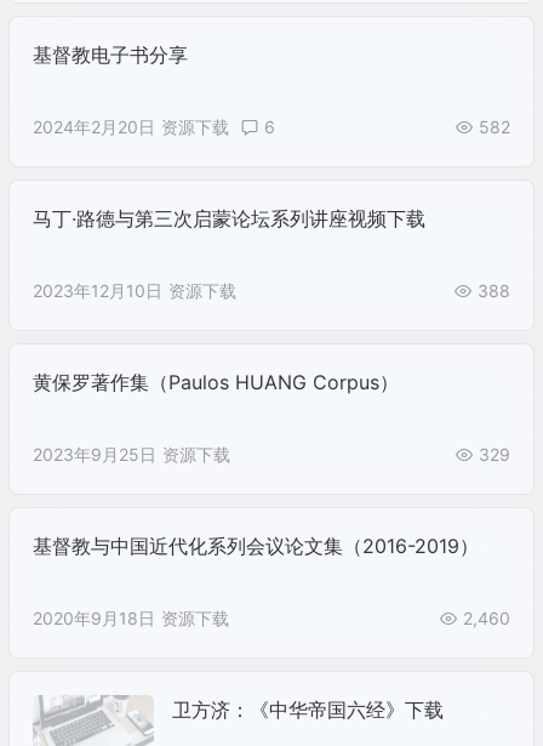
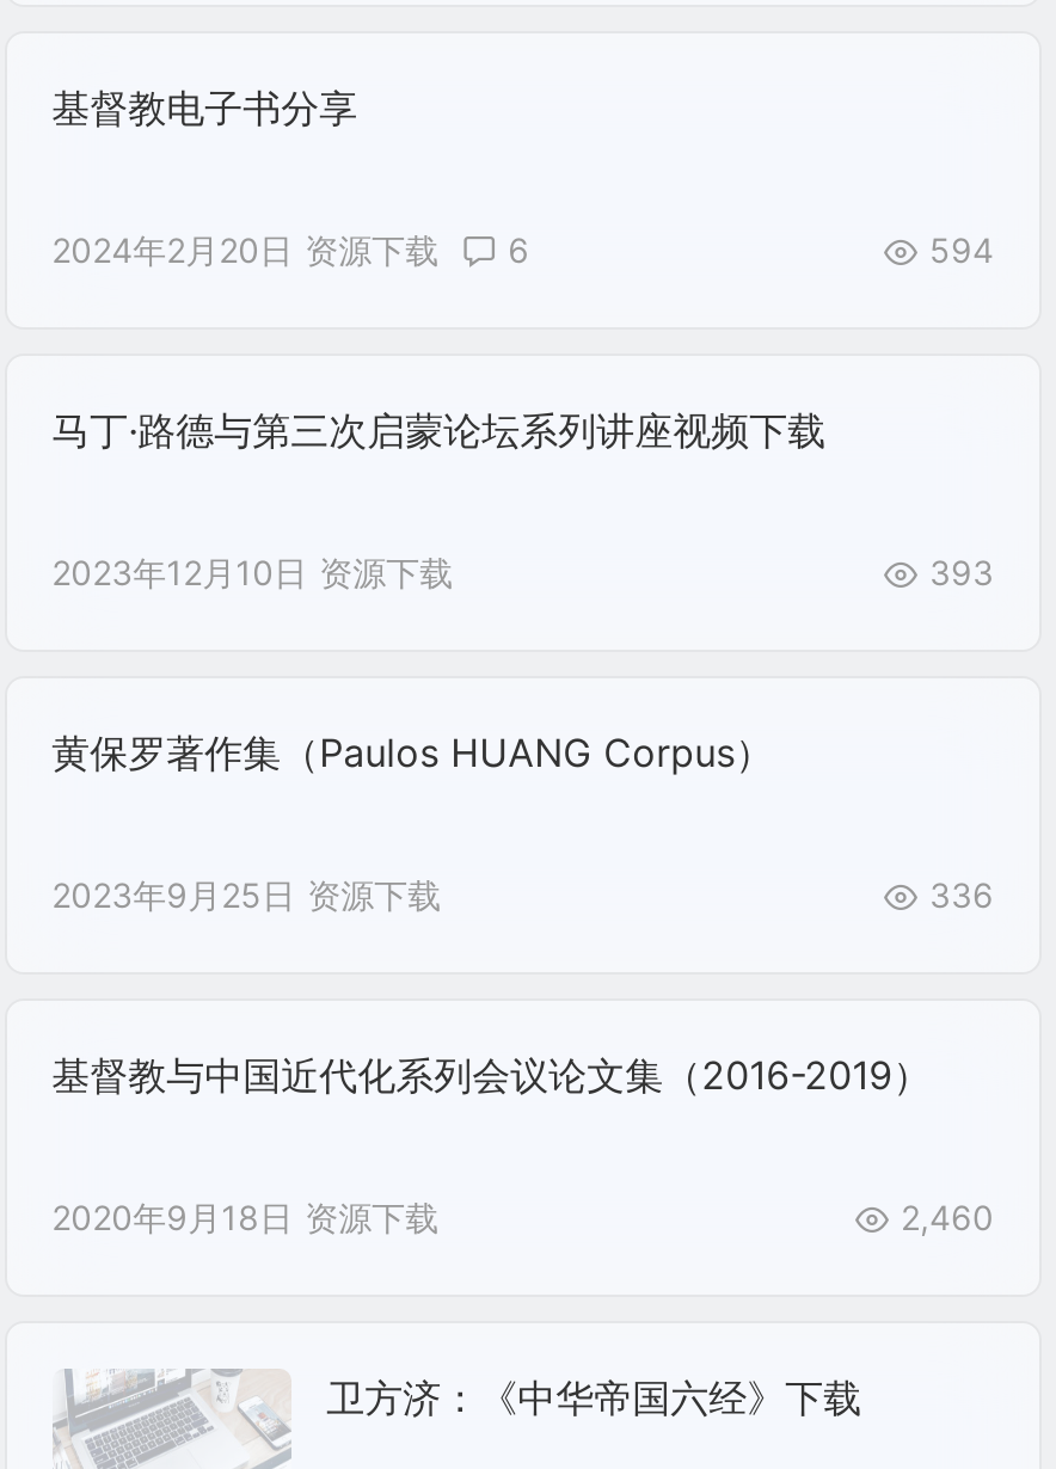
- 582
+ 594

- 388
+ 393

- 329
+ 336
